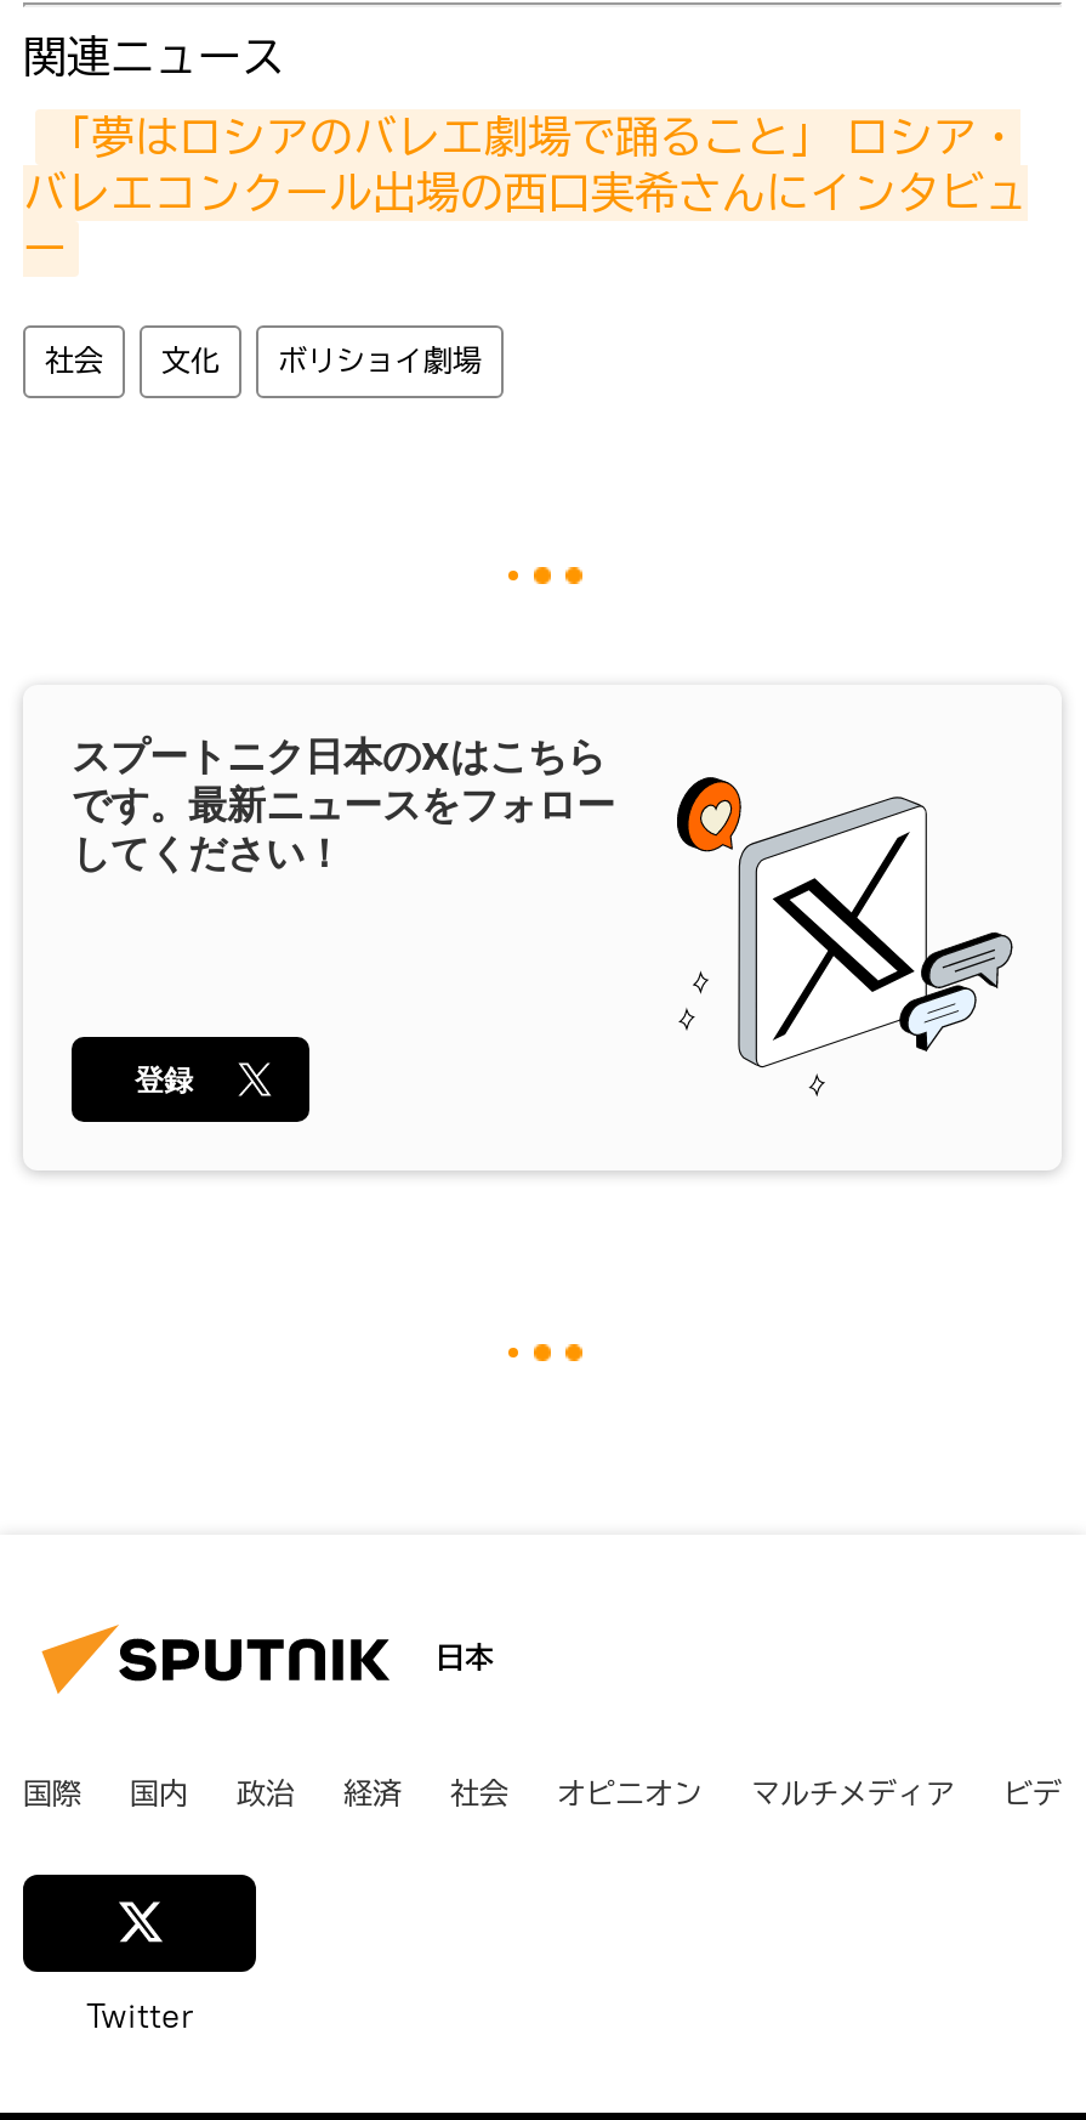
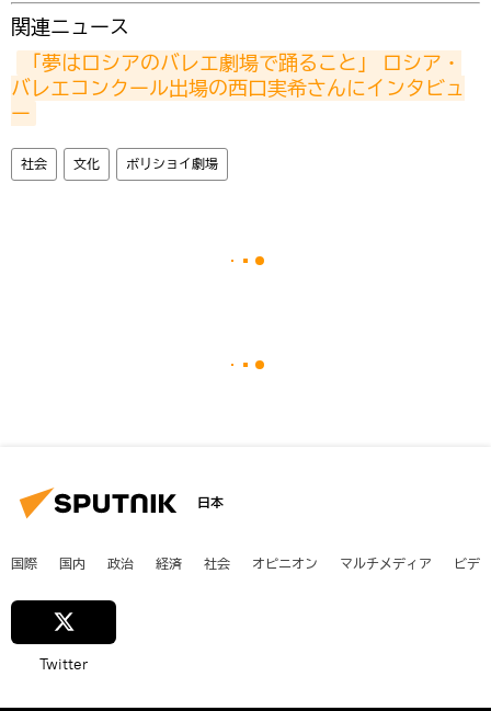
- [image]
- スプートニク日本のXはこちら
- です。最新ニュースをフォロー
- してください！

- 登録
